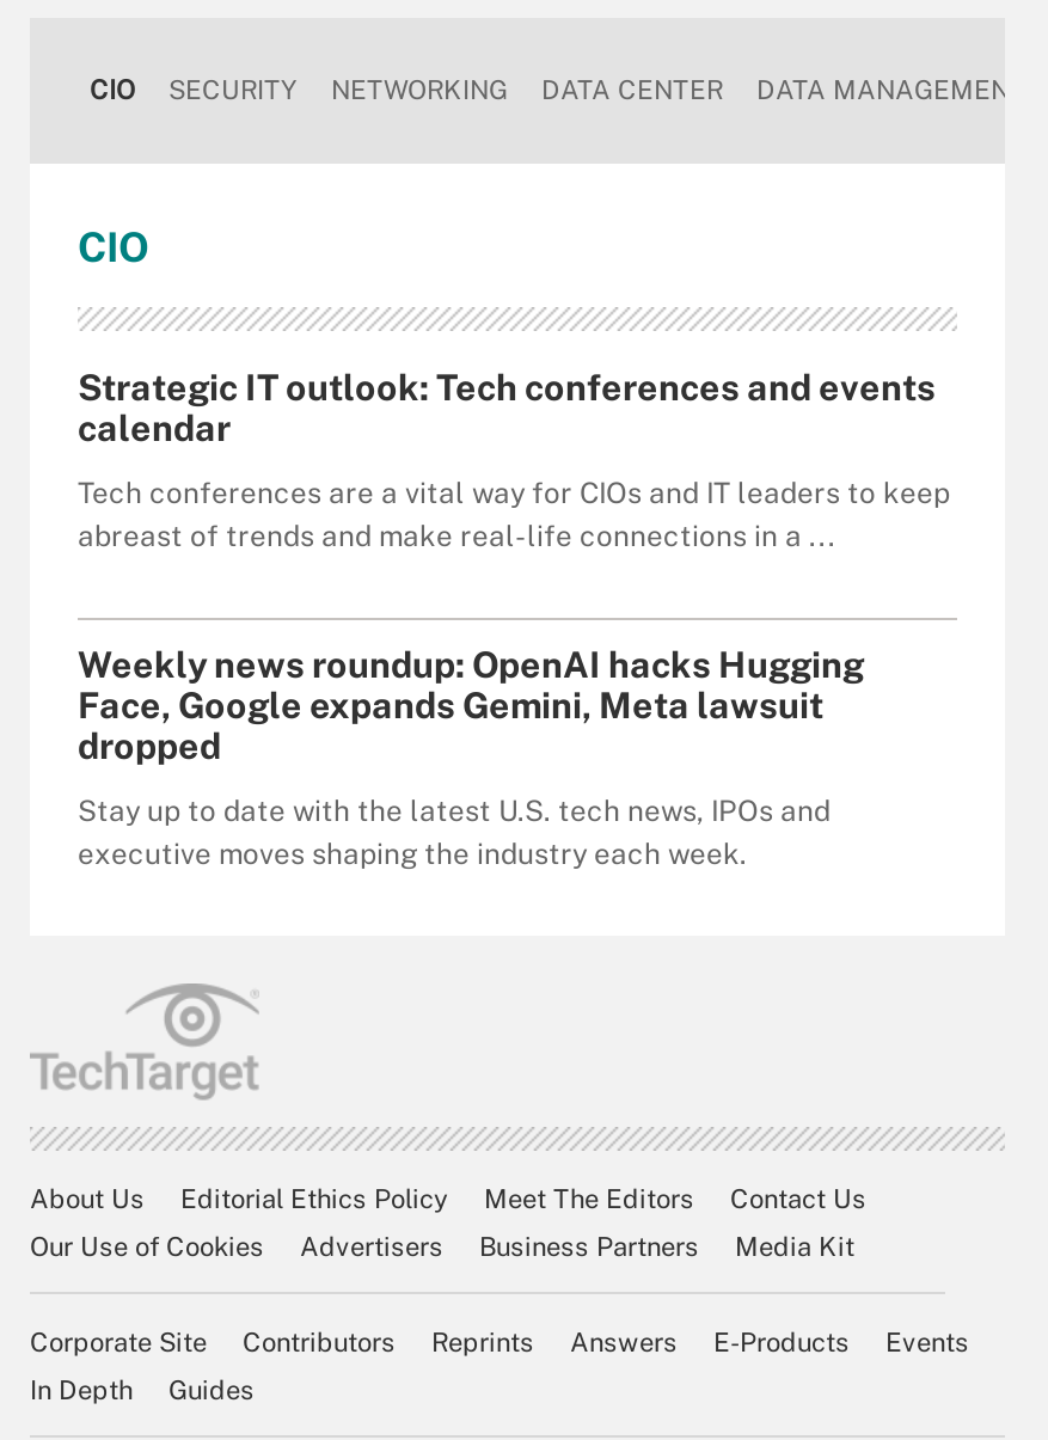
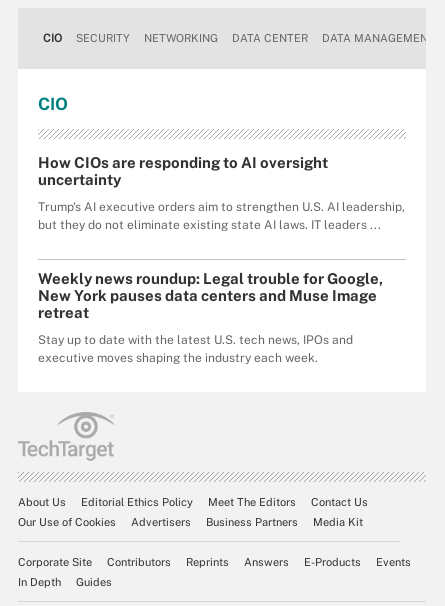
- Strategic IT outlook: Tech conferences and events
- calendar
+ How CIOs are responding to AI oversight
+ uncertainty

- Tech conferences are a vital way for CIOs and IT leaders to keep
- abreast of trends and make real-life connections in a ...
+ Trump's AI executive orders aim to strengthen U.S. AI leadership,
+ but they do not eliminate existing state AI laws. IT leaders ...

- Weekly news roundup: OpenAI hacks Hugging
- Face, Google expands Gemini, Meta lawsuit
- dropped
+ Weekly news roundup: Legal trouble for Google,
+ New York pauses data centers and Muse Image
+ retreat
